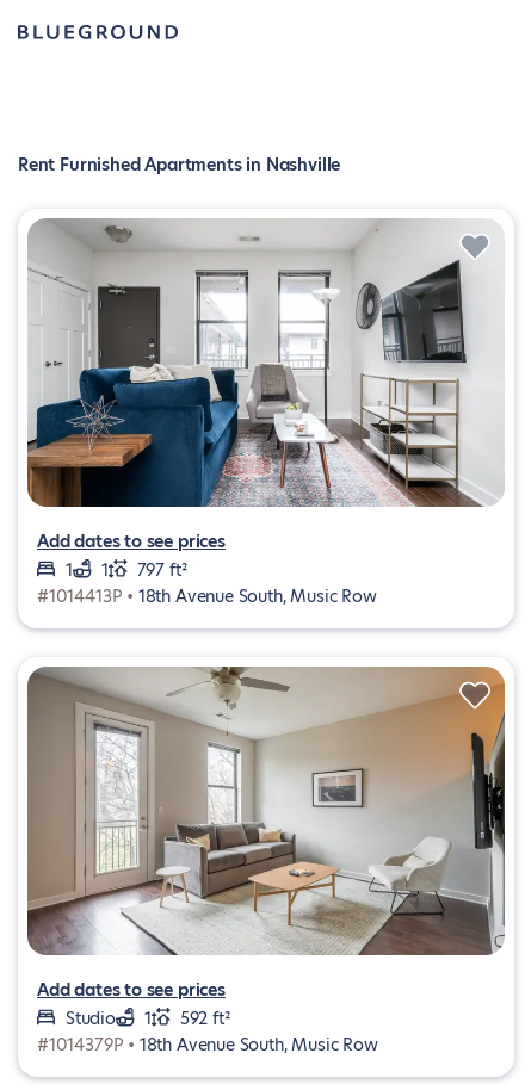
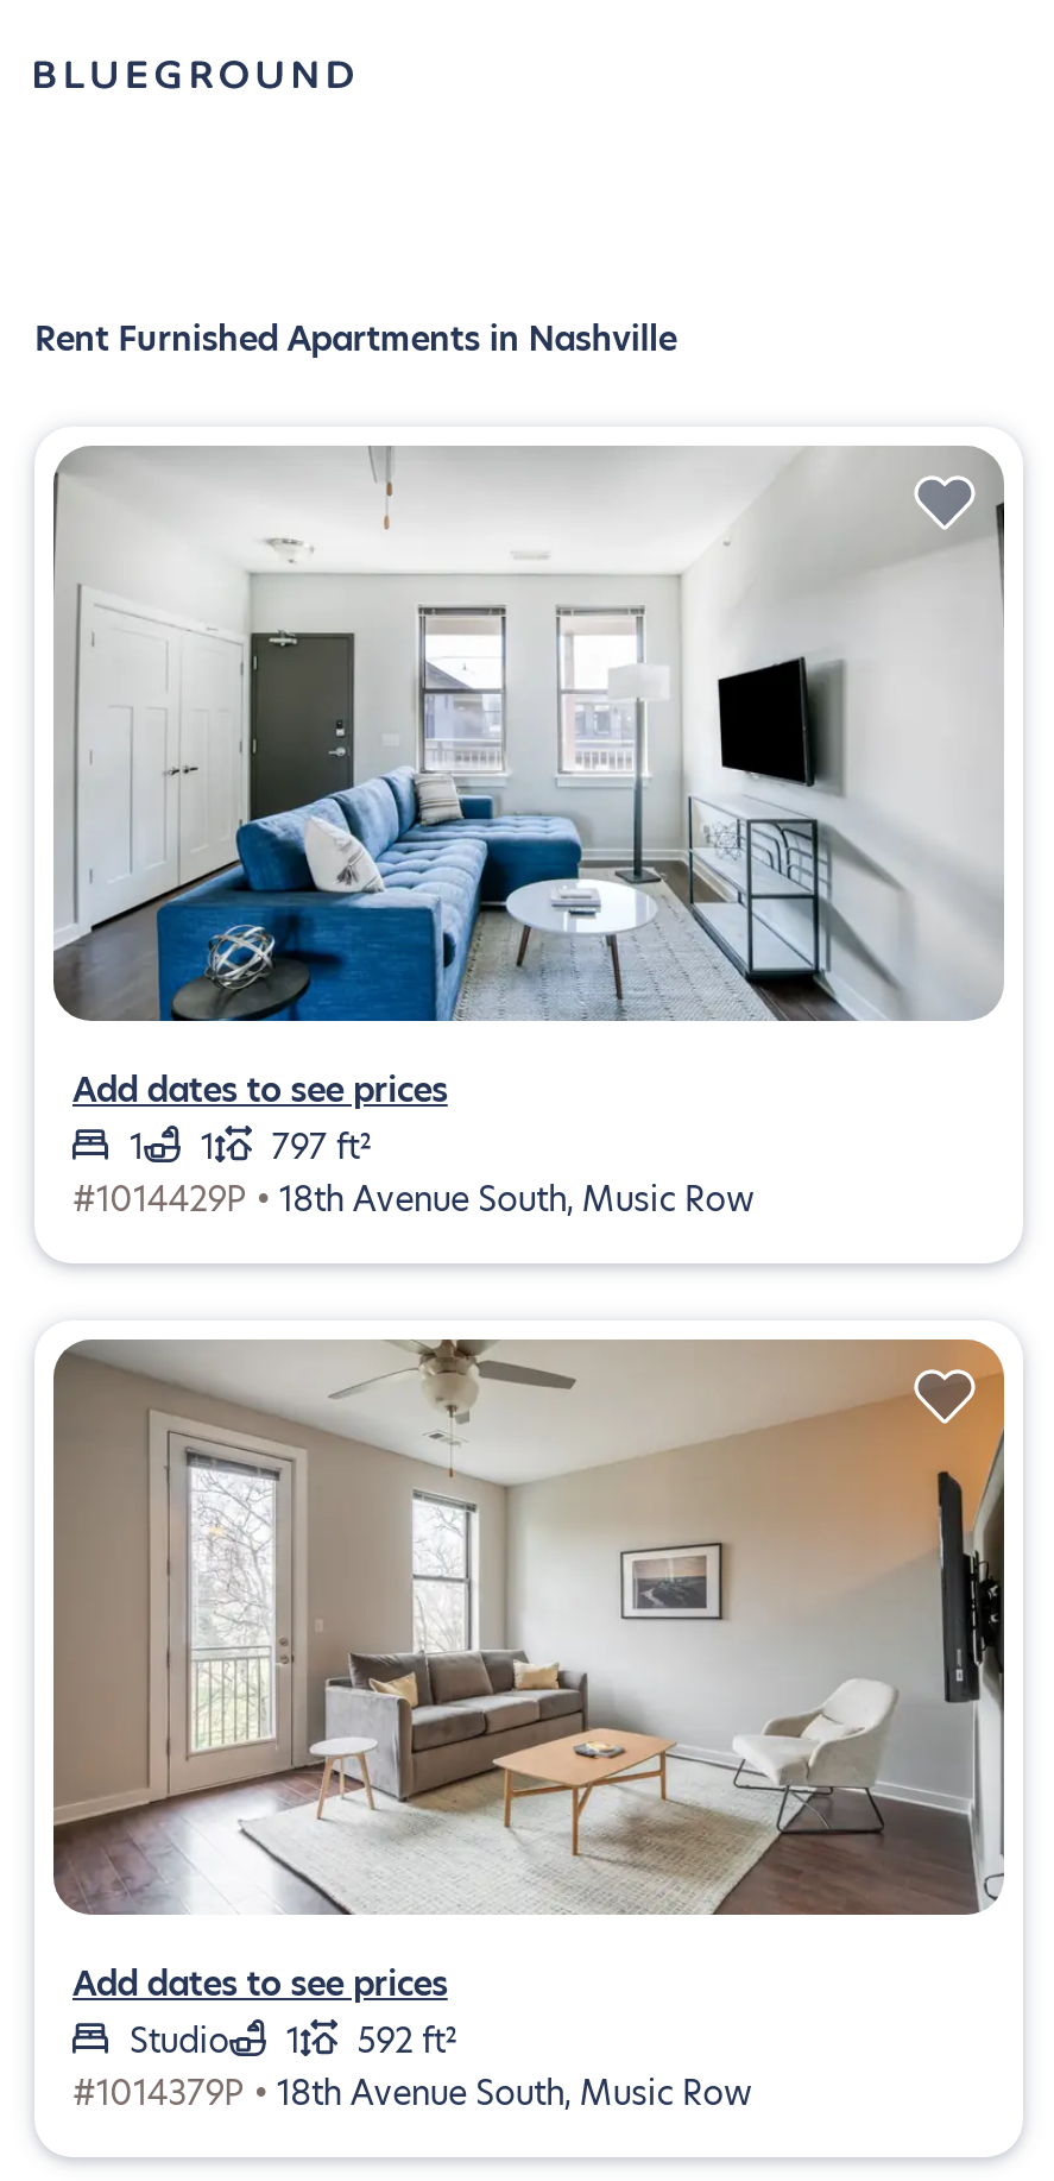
- [image]
+ [image]

- #1014413P • 18th Avenue South, Music Row
+ #1014429P • 18th Avenue South, Music Row
